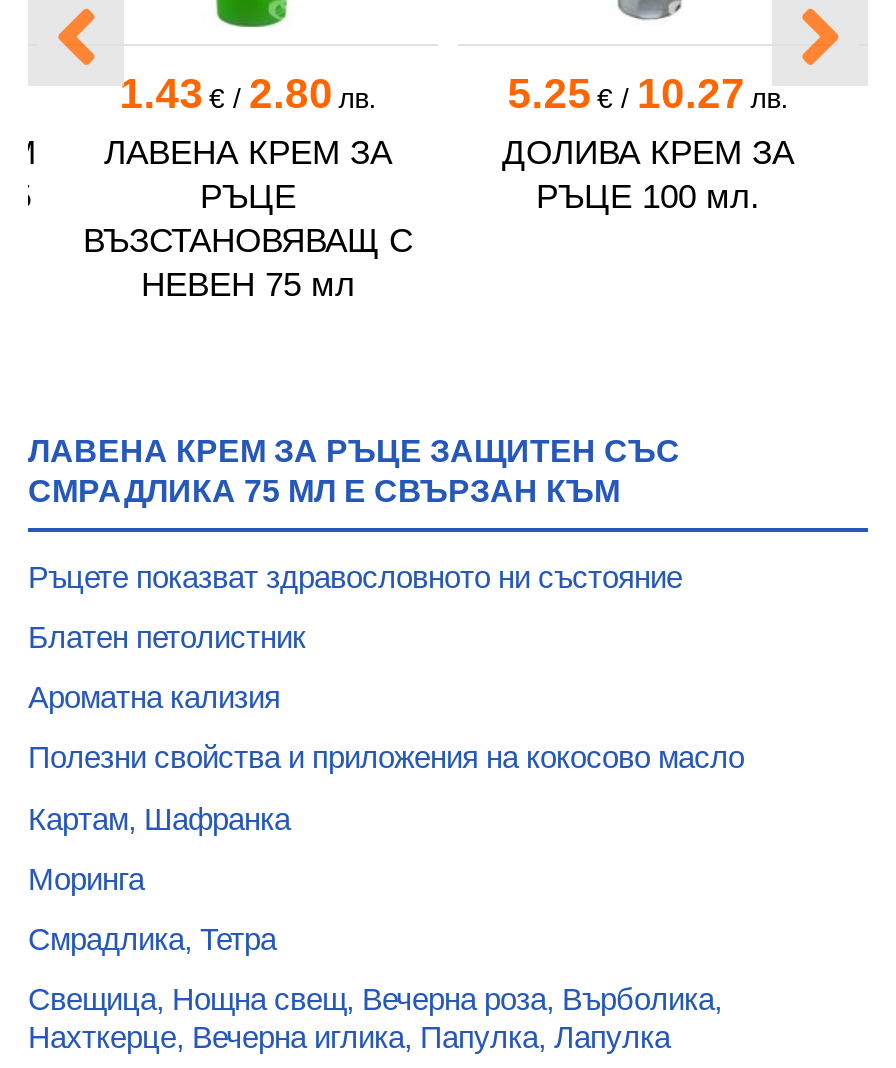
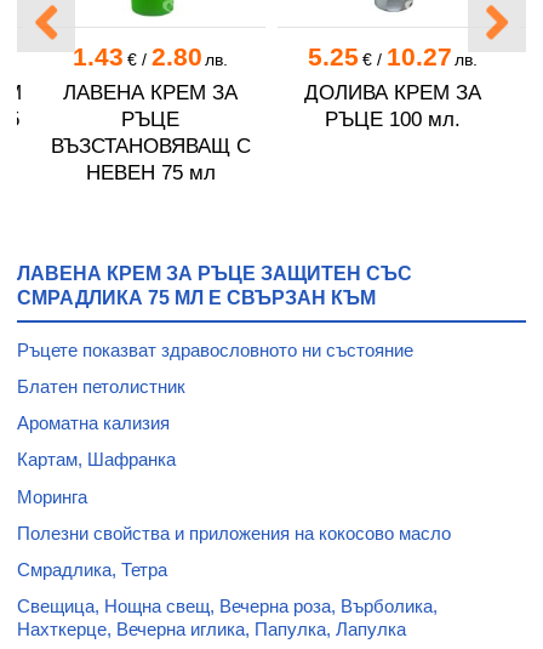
moved down: Полезни свойства и приложения на кокосово масло

moved up: Картам, Шафранка | Моринга
